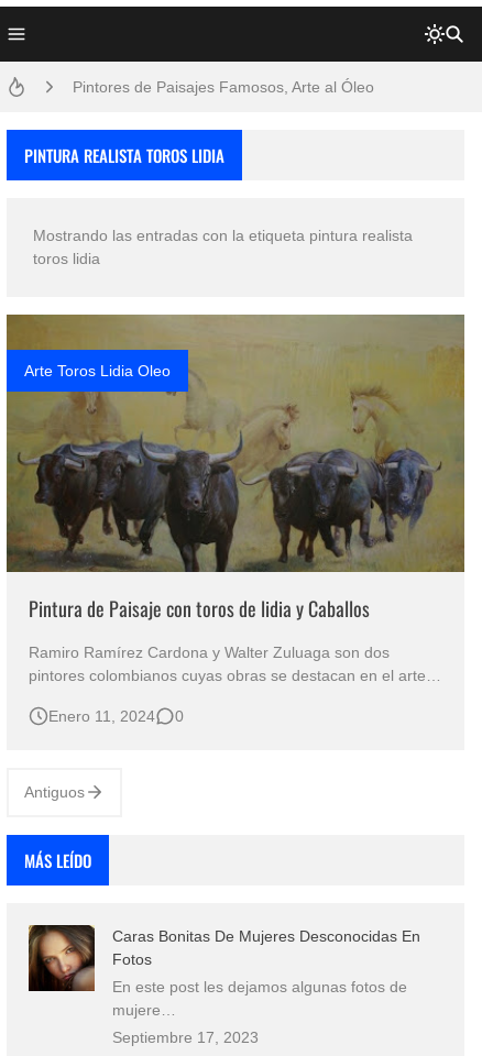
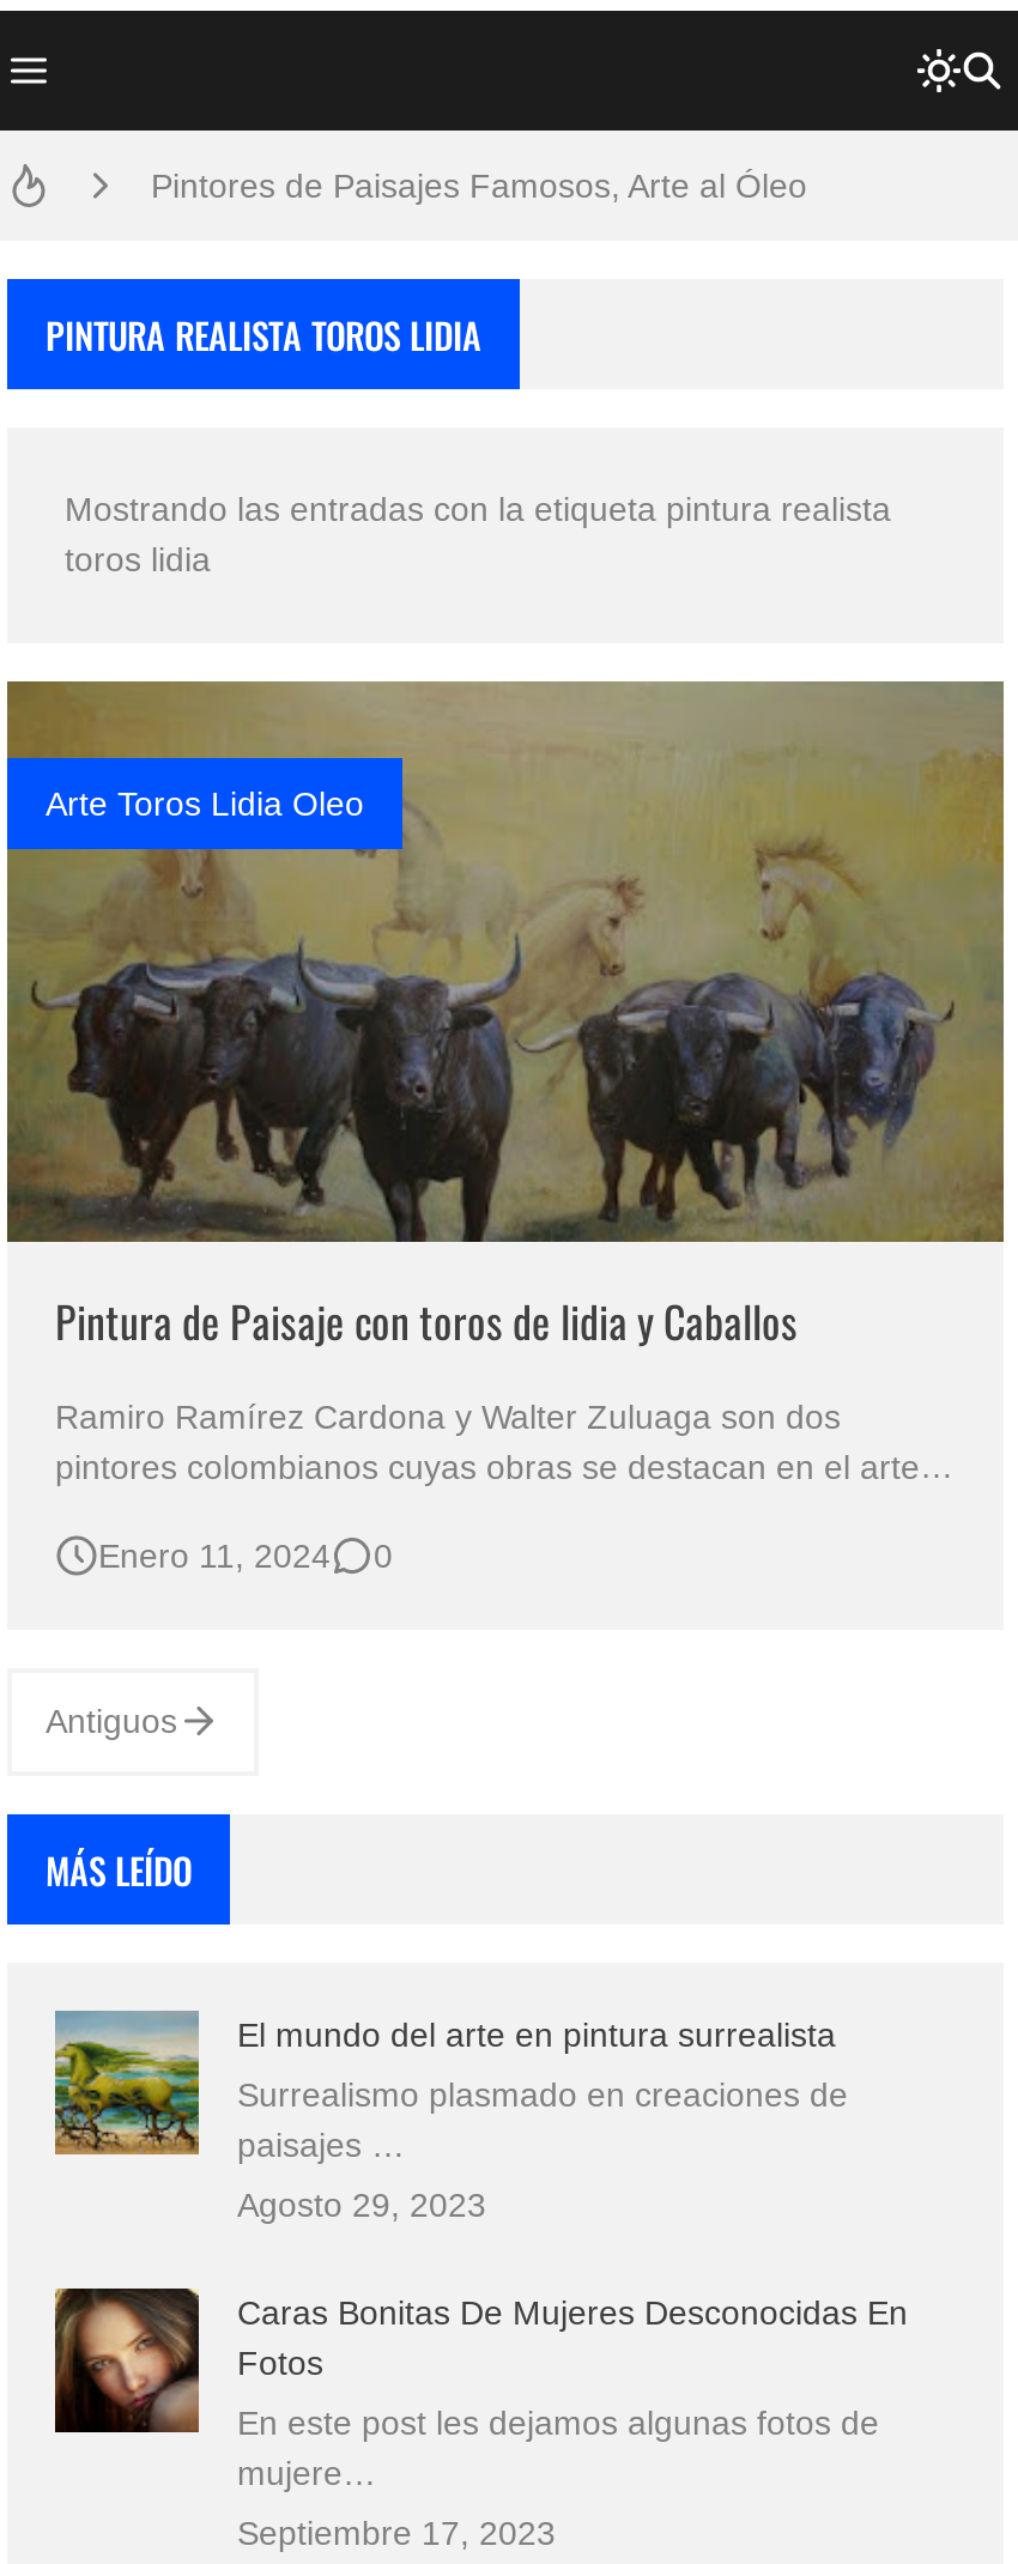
+ [image]
+ El mundo del arte en pintura surrealista
+ Surrealismo plasmado en creaciones de
+ paisajes …
+ Agosto 29, 2023
